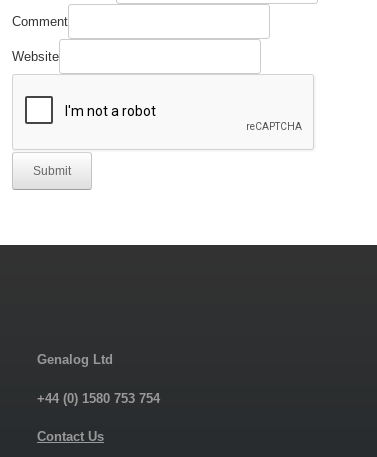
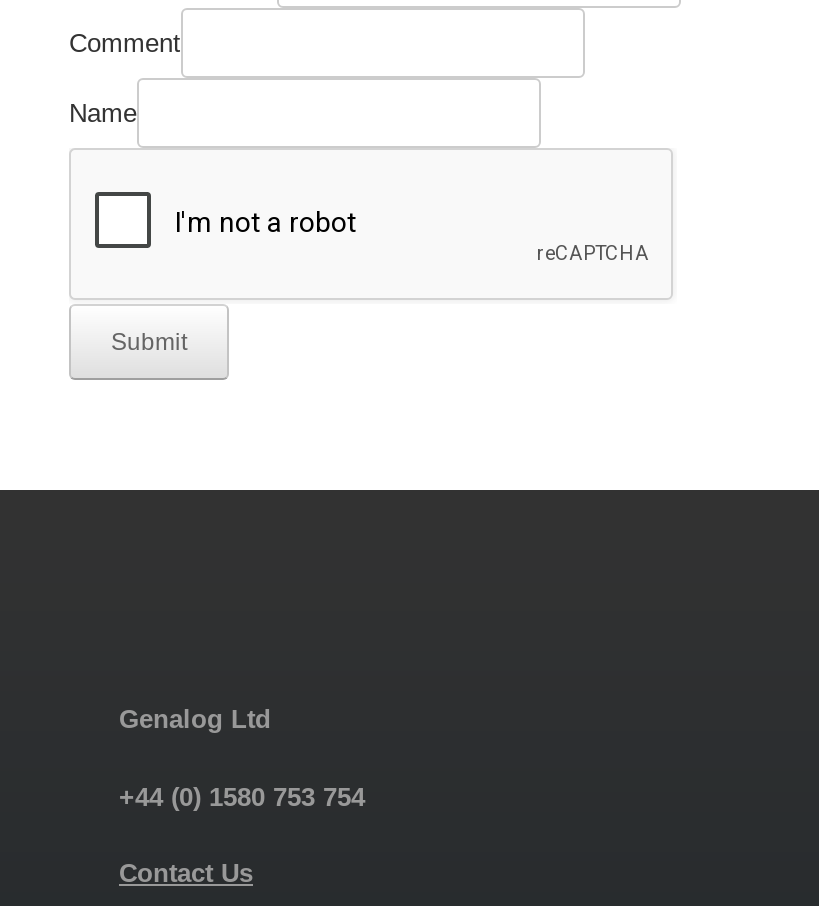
- Website
+ Name
